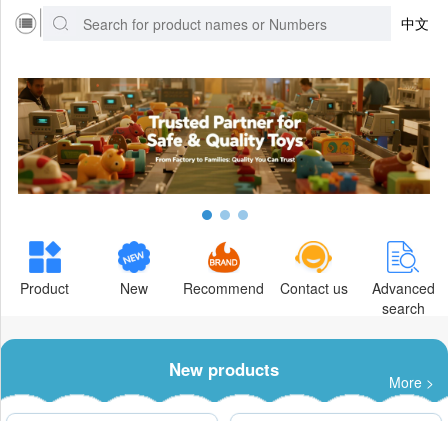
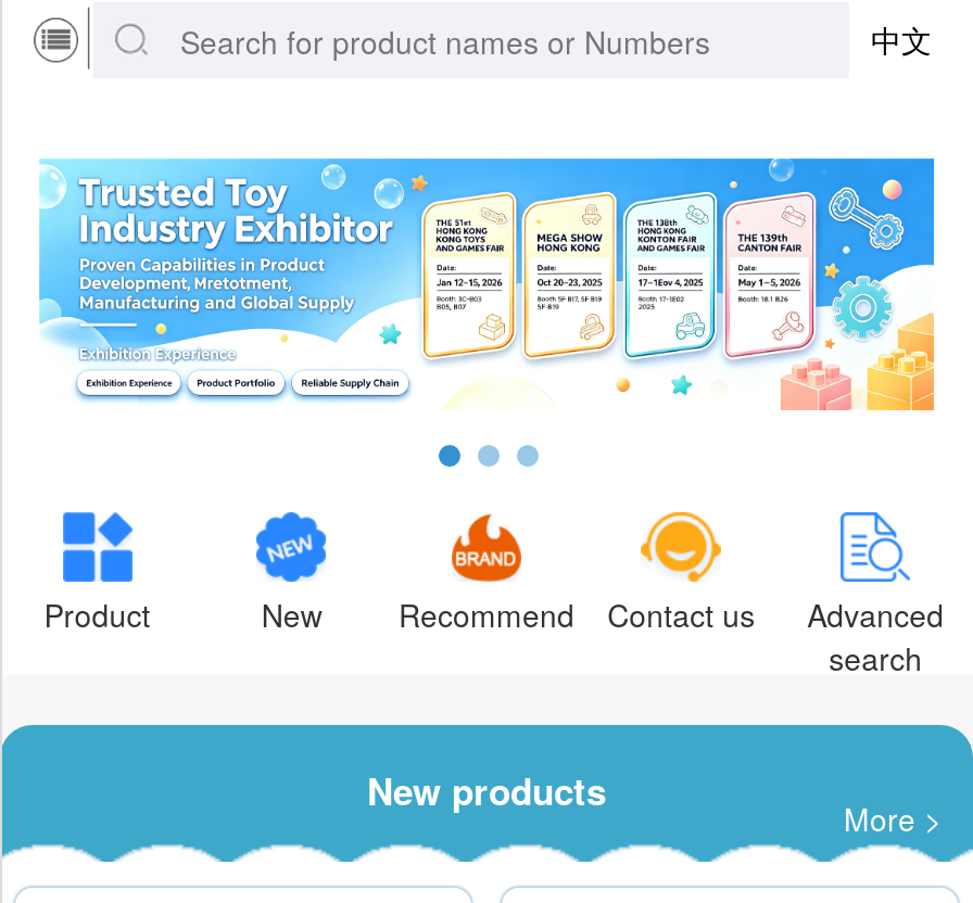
- [image]
+ [image]
